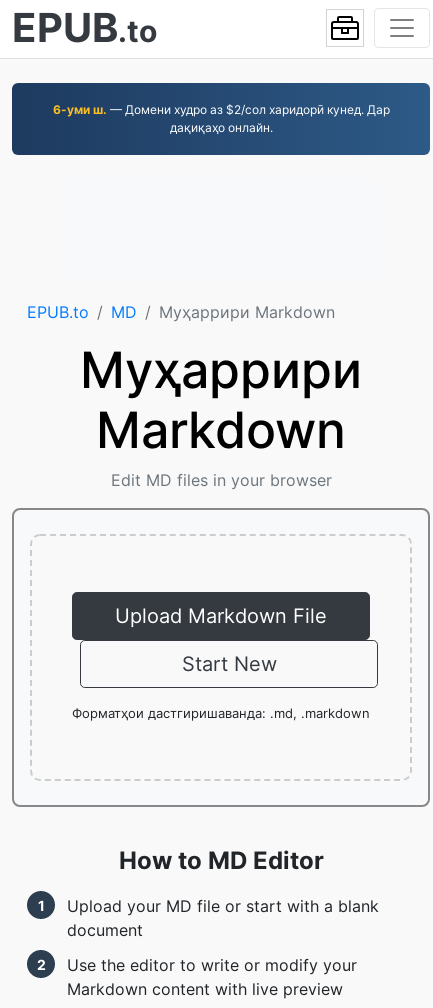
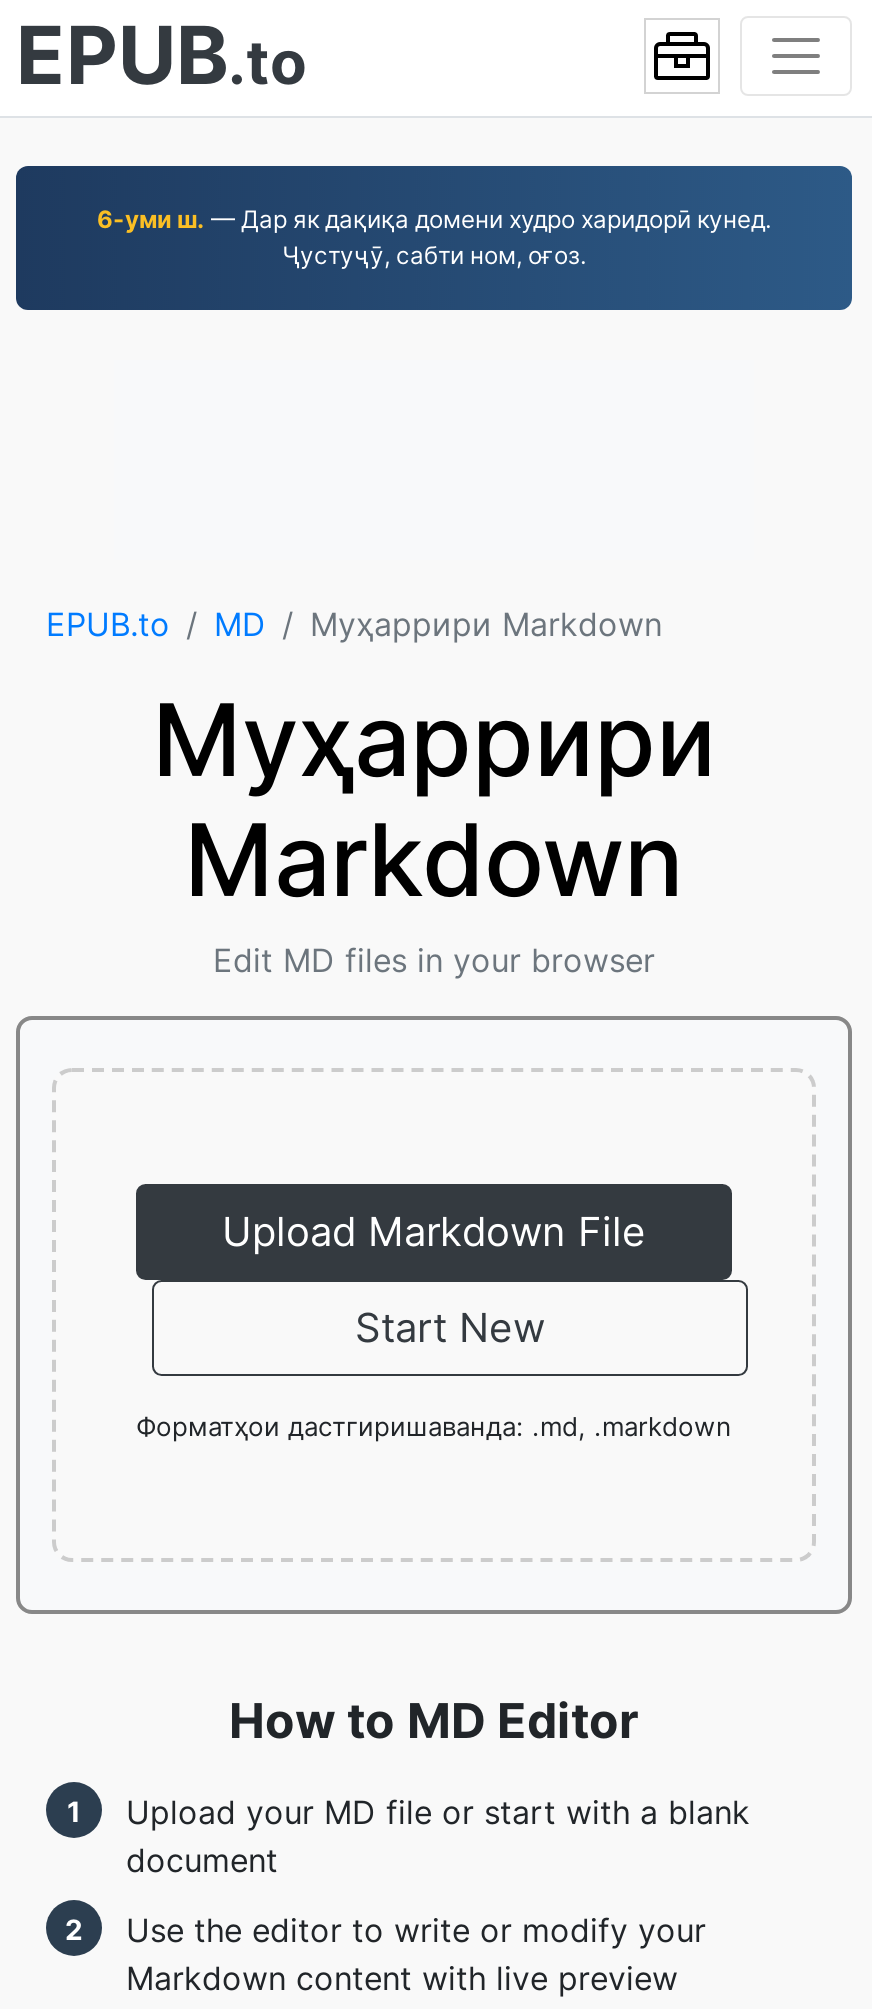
- 6-уми ш. — Домени худро аз $2/сол харидорӣ кунед. Дар
- дақиқаҳо онлайн.
+ 6-уми ш. — Дар як дақиқа домени худро харидорӣ кунед.
+ Ҷустуҷӯ, сабти ном, оғоз.
